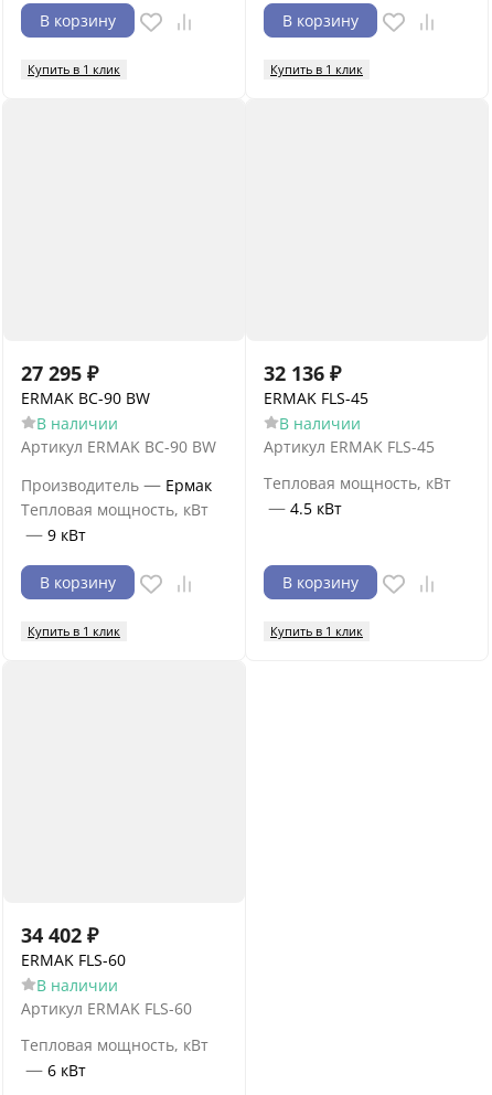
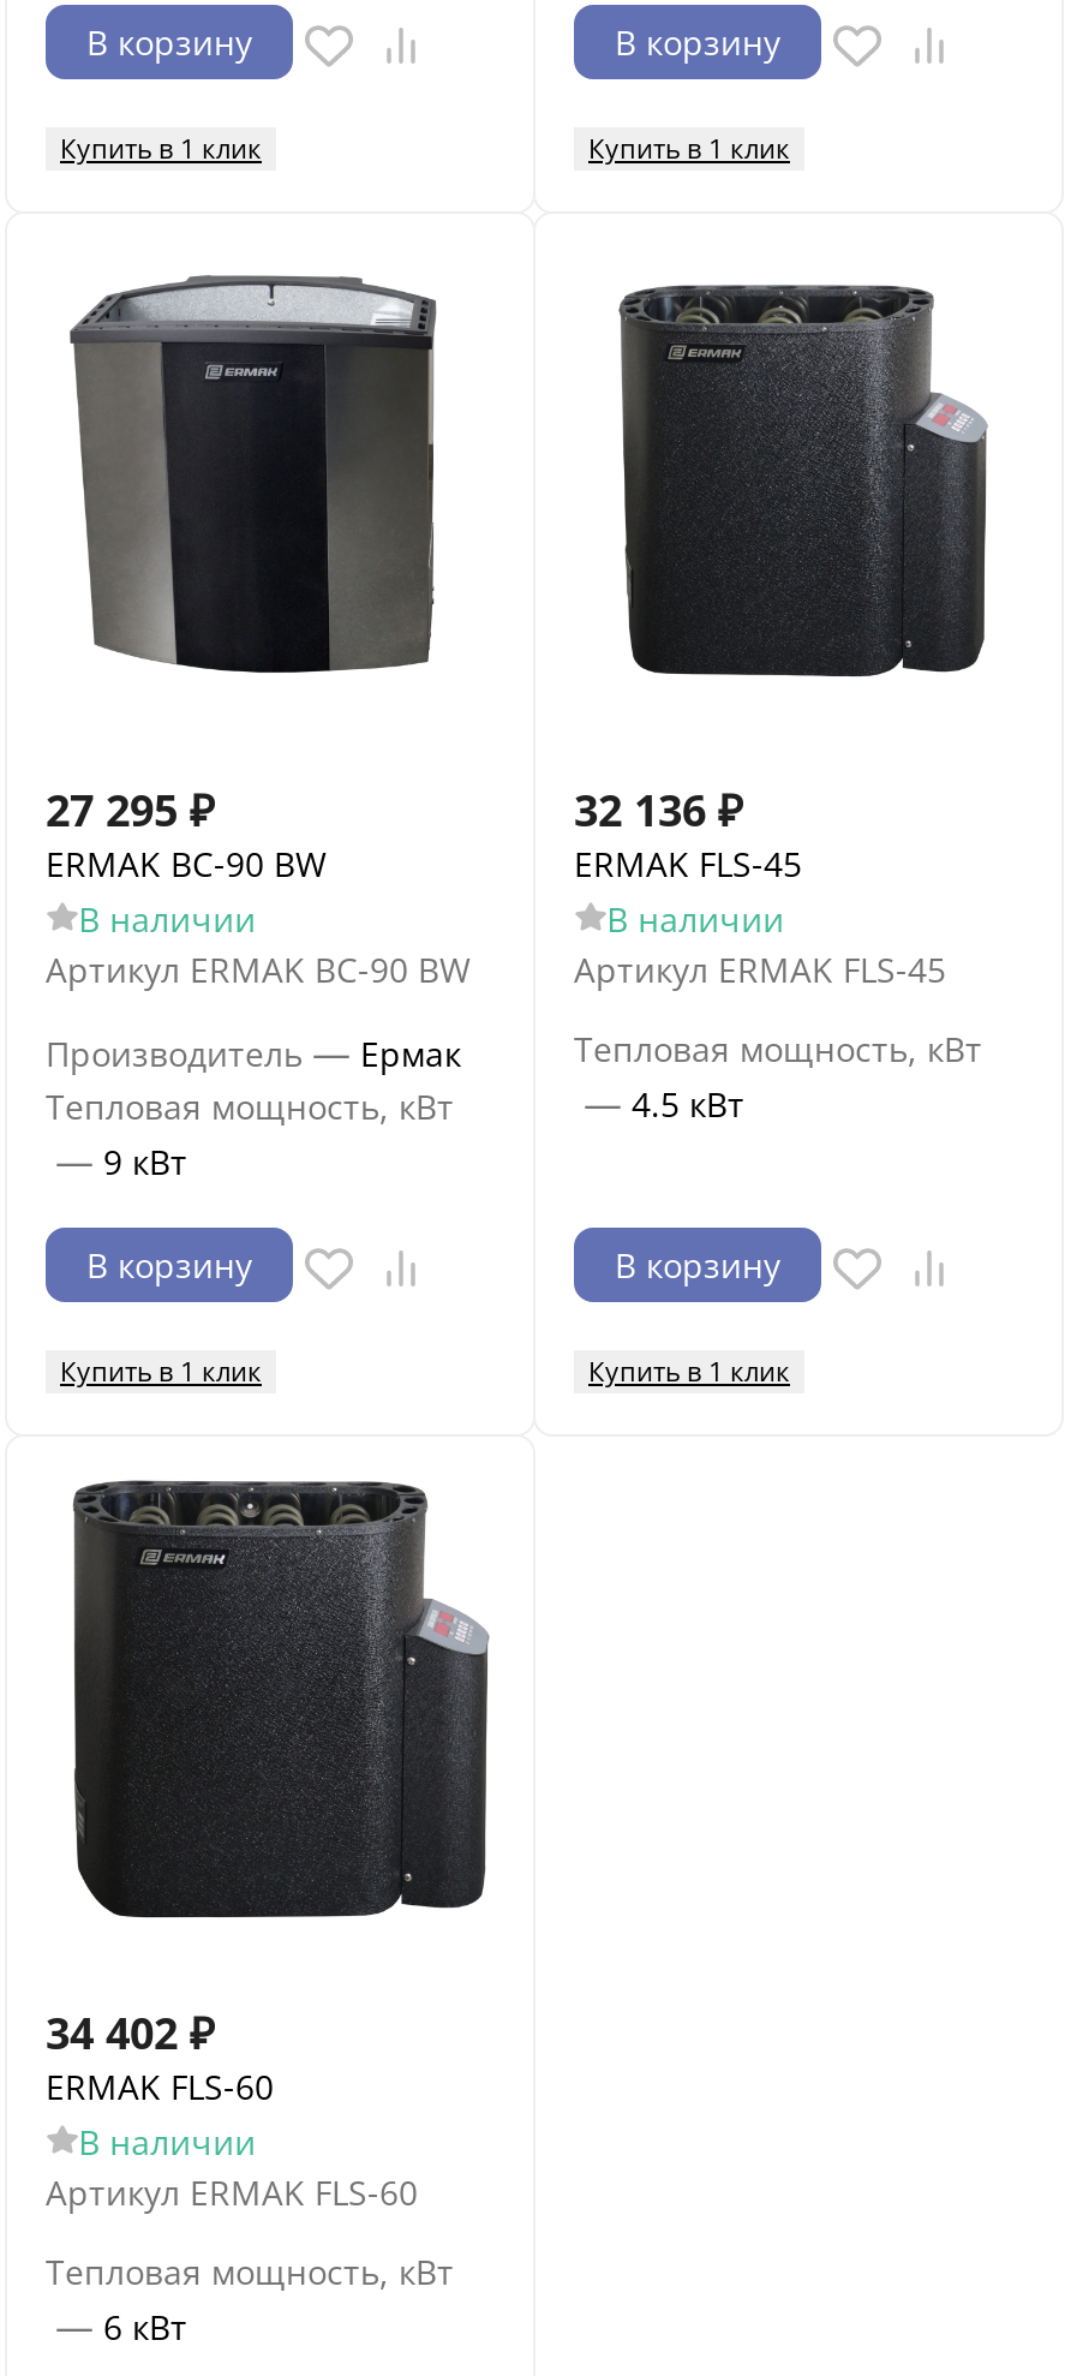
+ [image]

+ [image]

+ [image]
